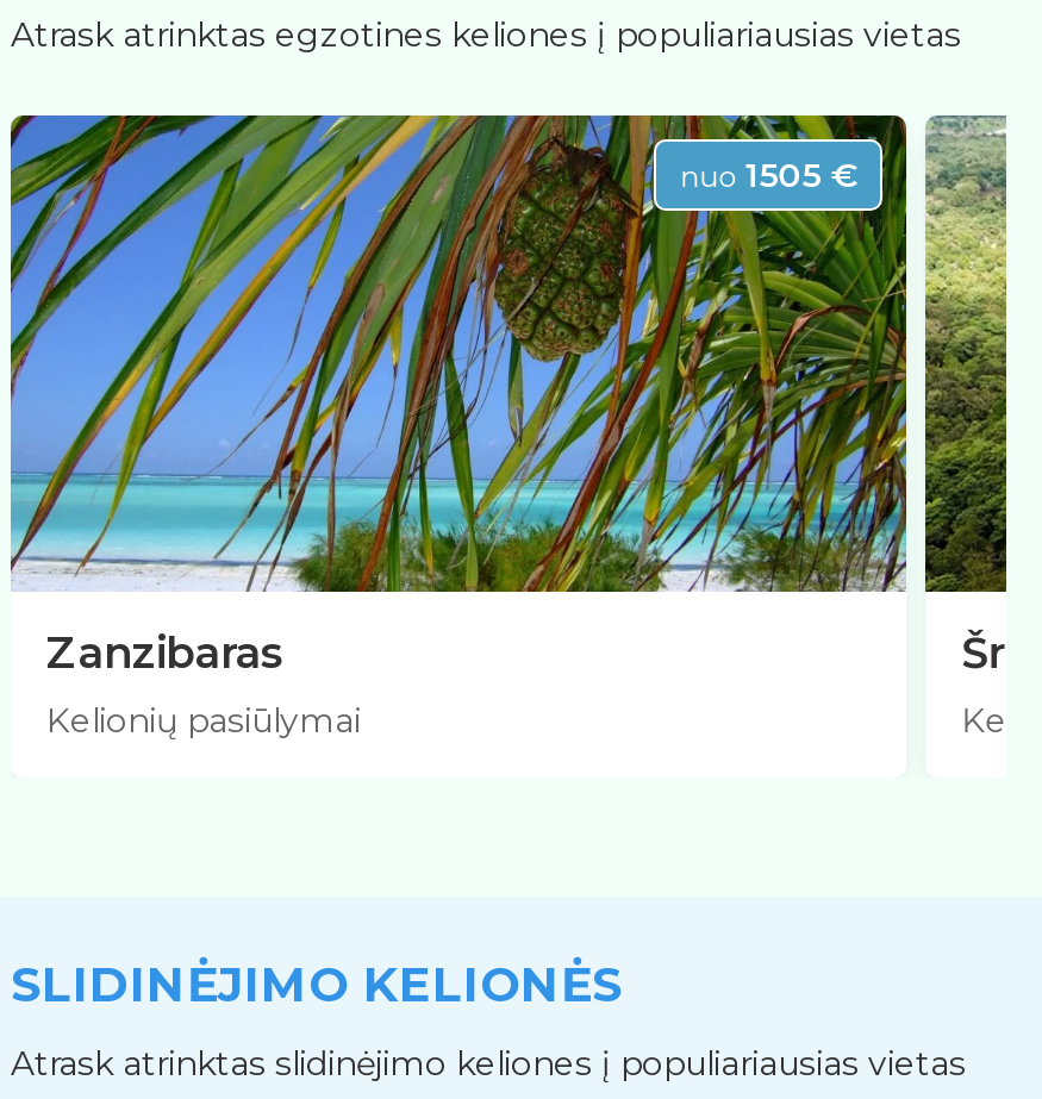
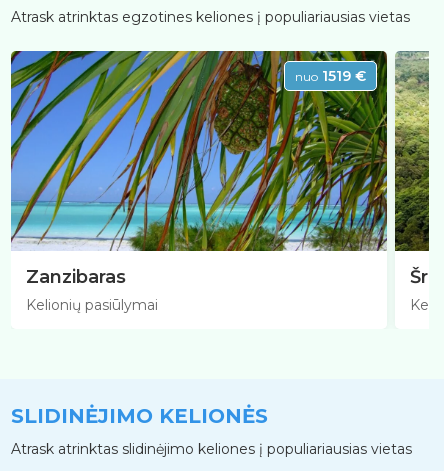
- nuo 1505 €
+ nuo 1519 €
